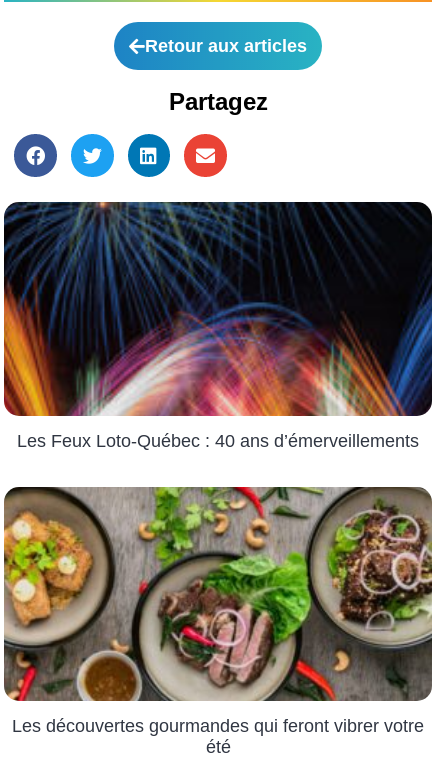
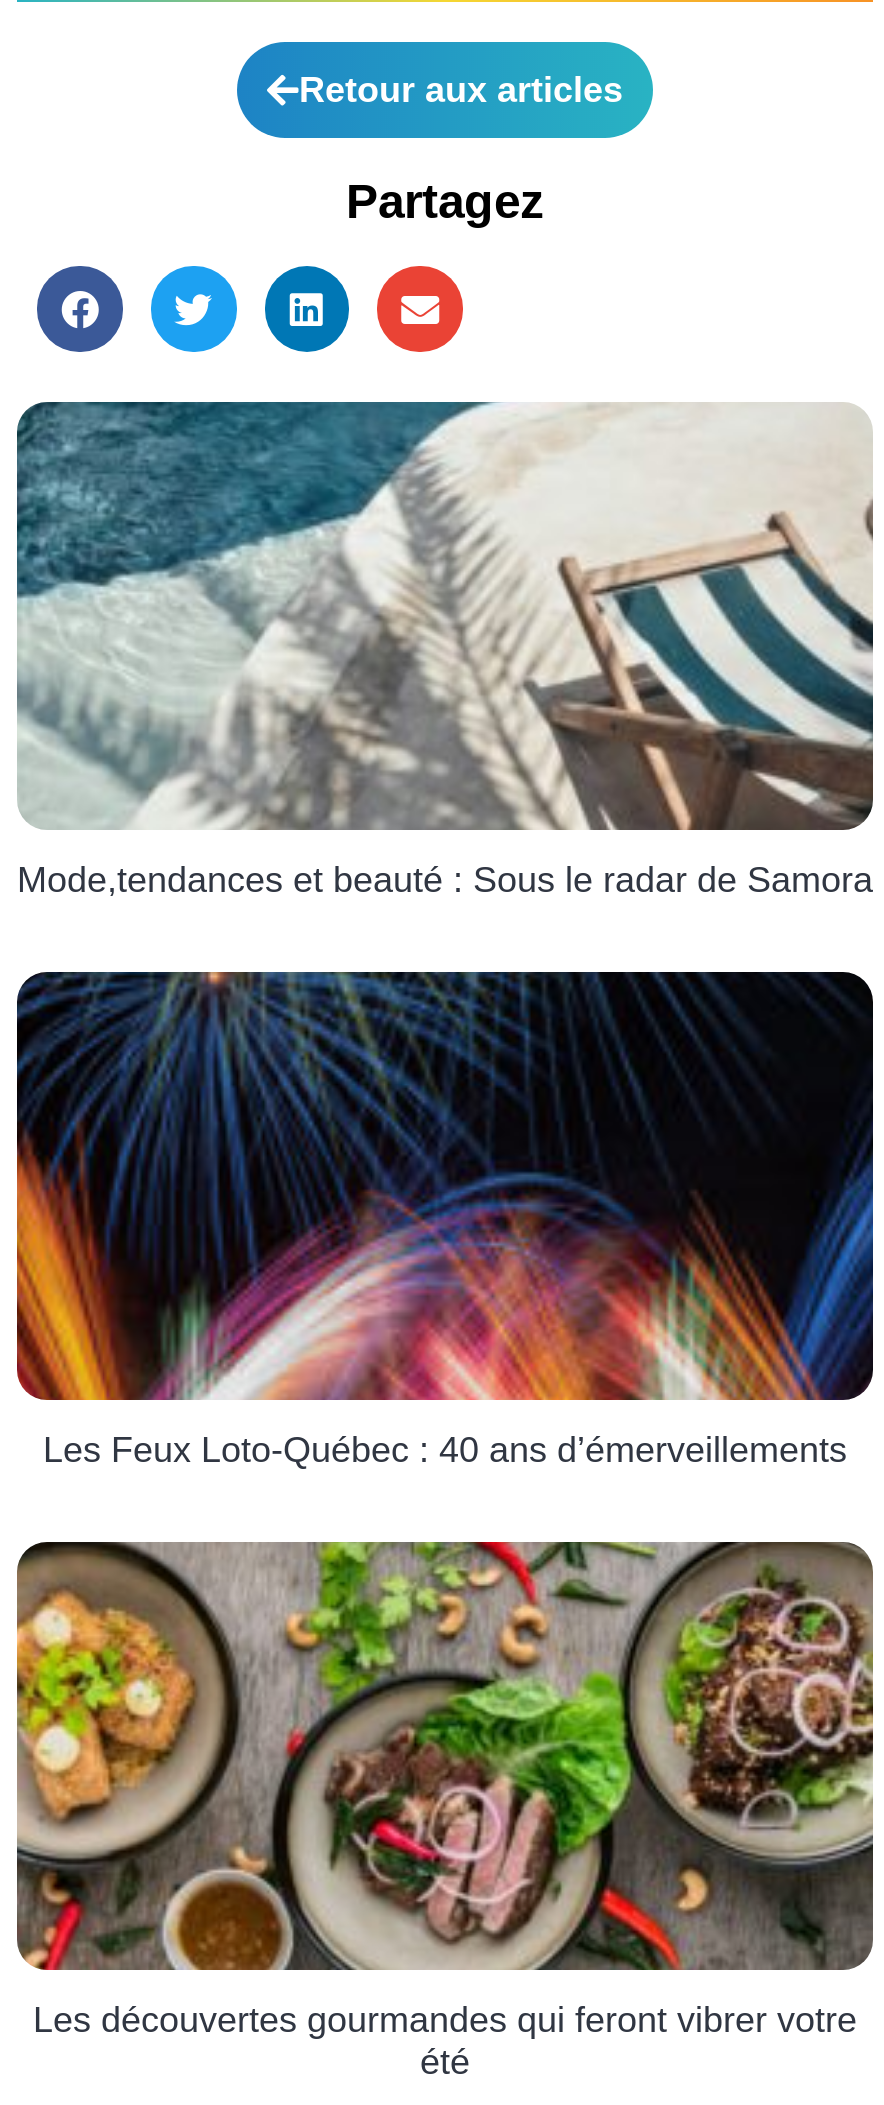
+ [image]
+ Mode,tendances et beauté : Sous le radar de Samora
